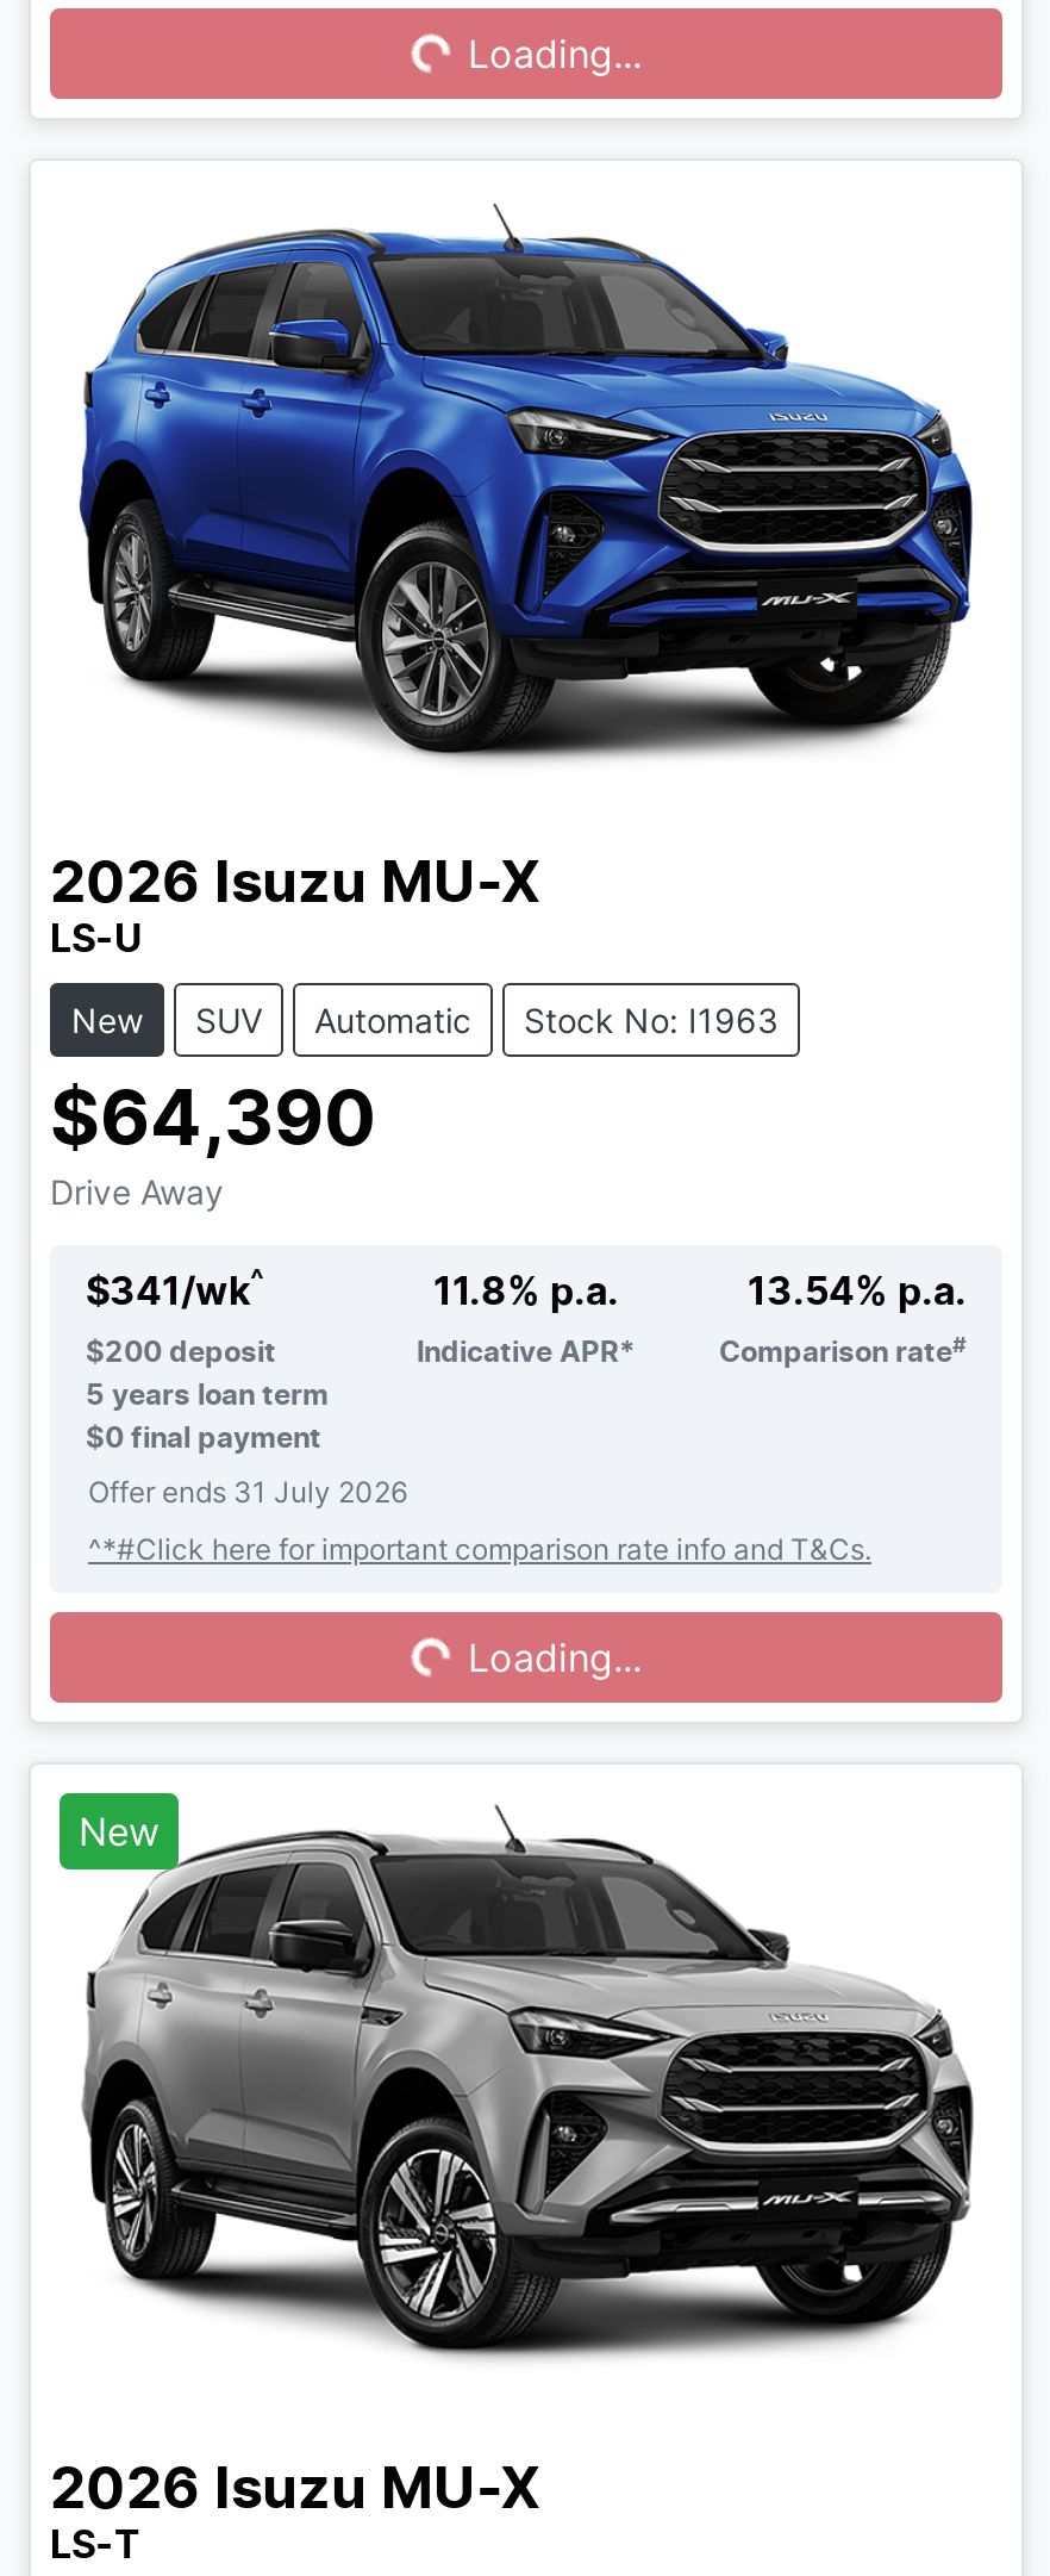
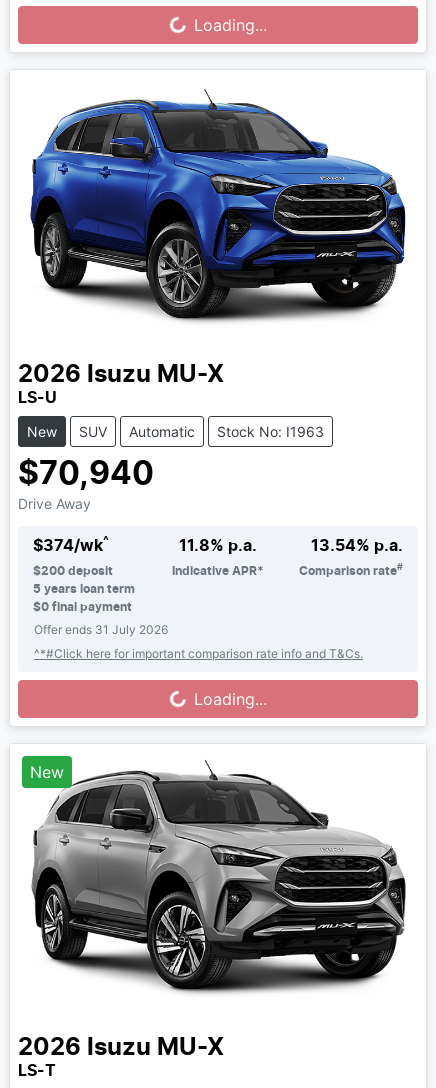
- $64,390
+ $70,940

- $341/wk^
+ $374/wk^
